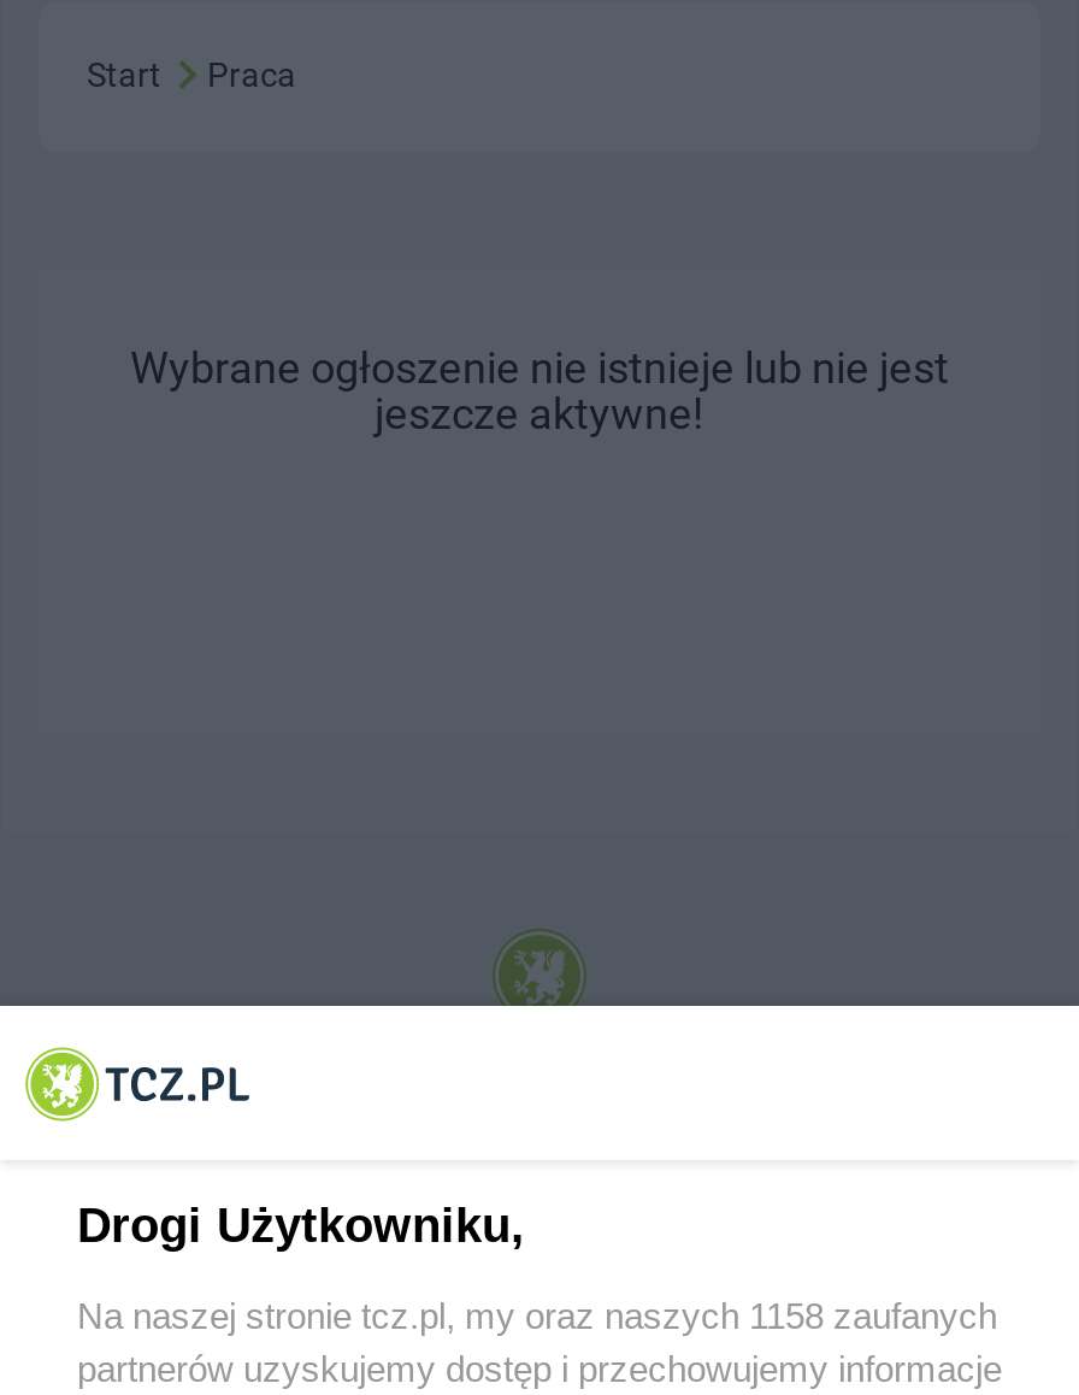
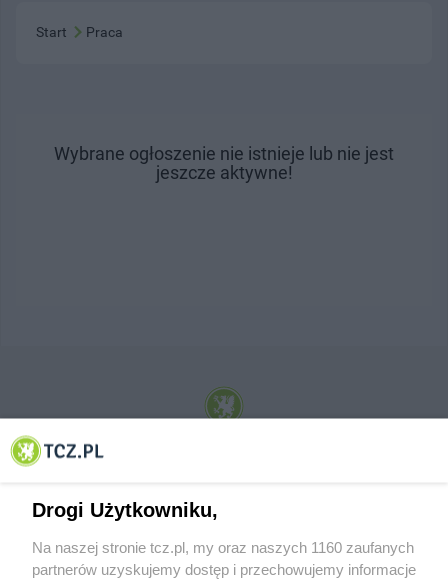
- Na naszej stronie tcz.pl, my oraz naszych 1158 zaufanych
+ Na naszej stronie tcz.pl, my oraz naszych 1160 zaufanych
